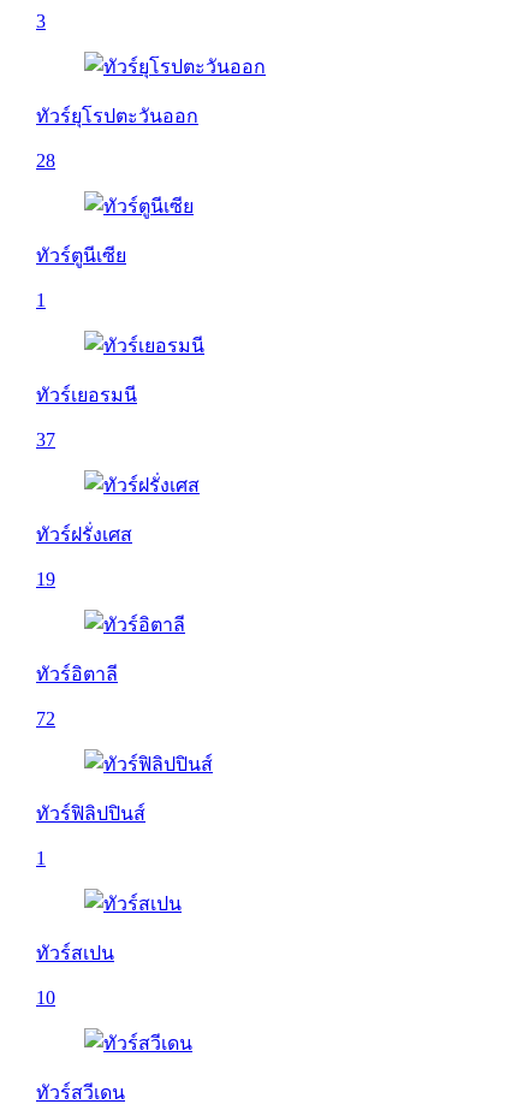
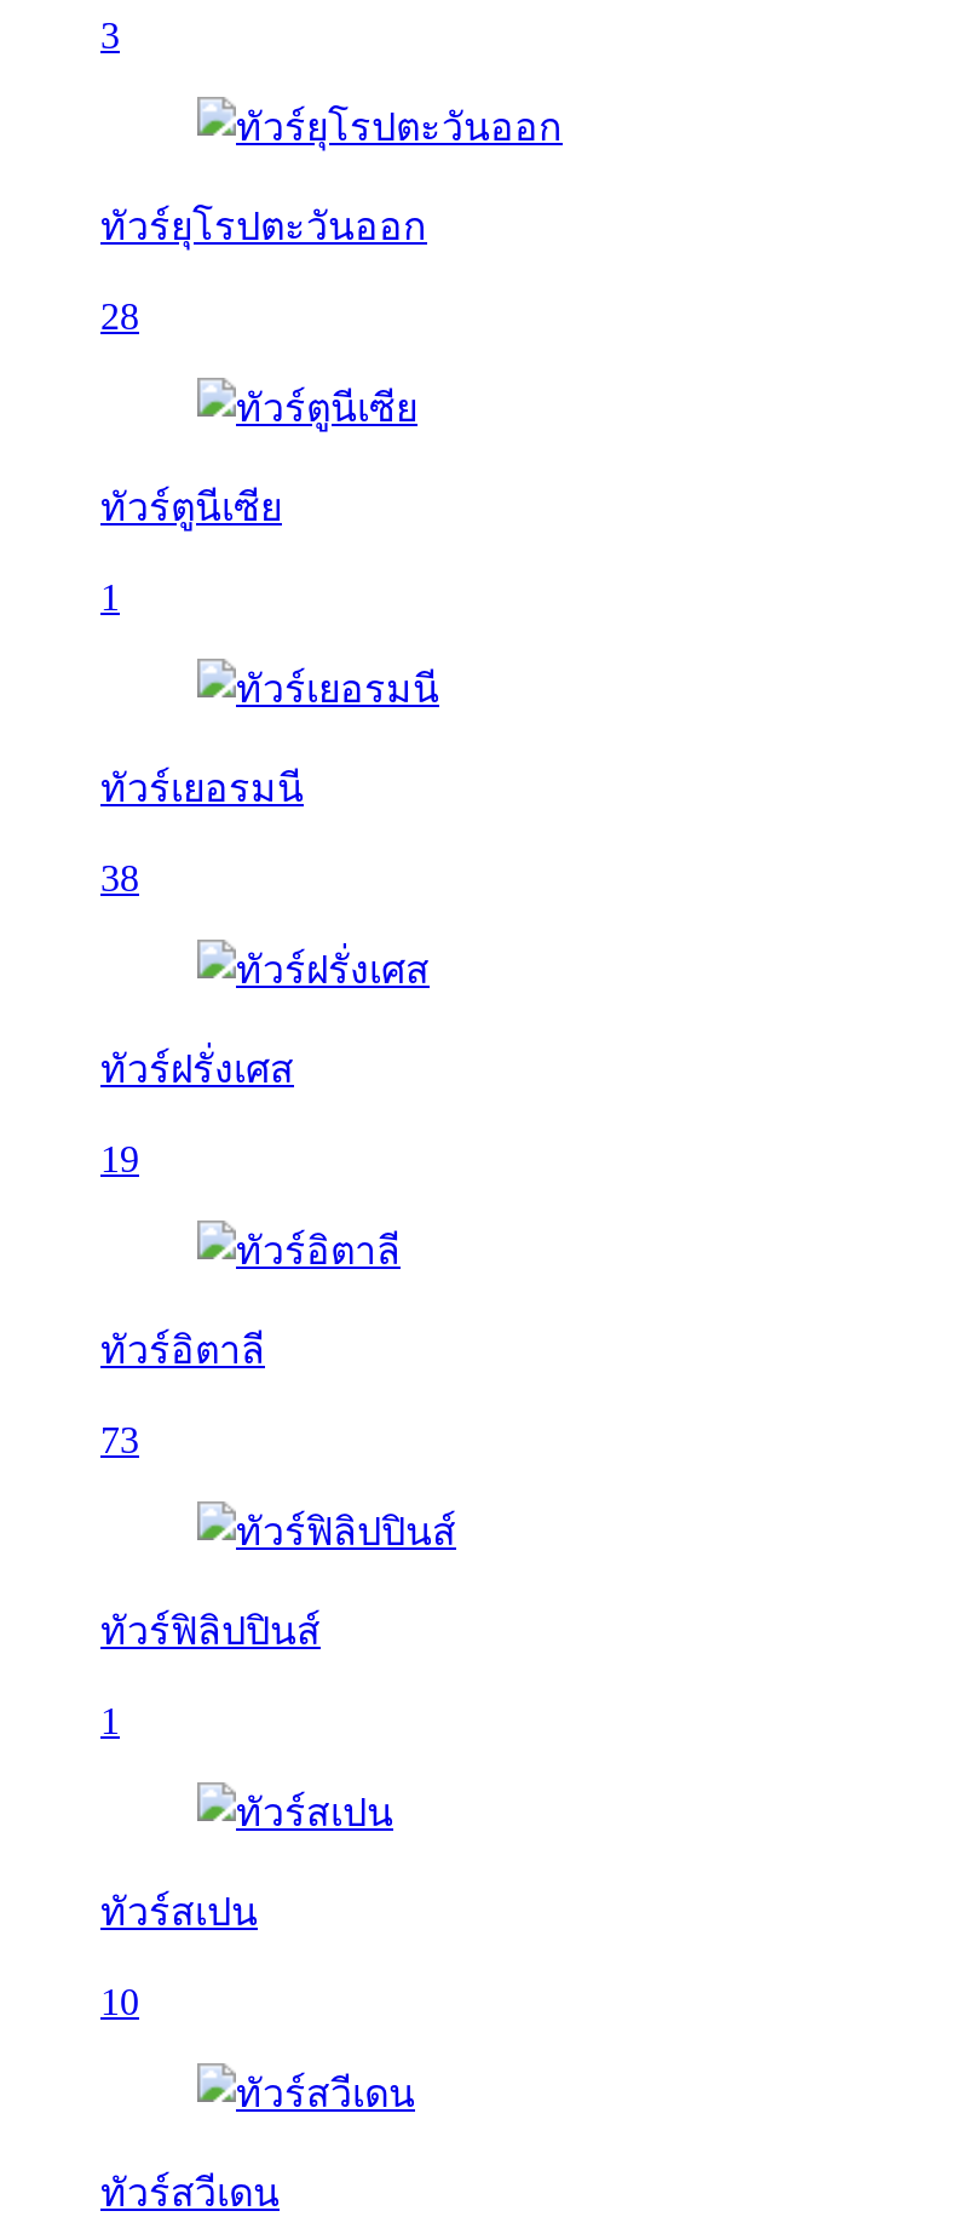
- 37
+ 38

- 72
+ 73
